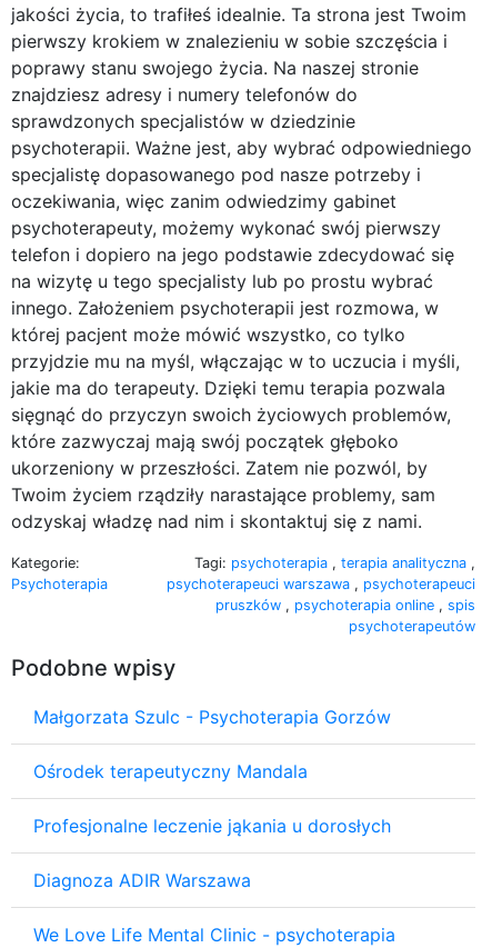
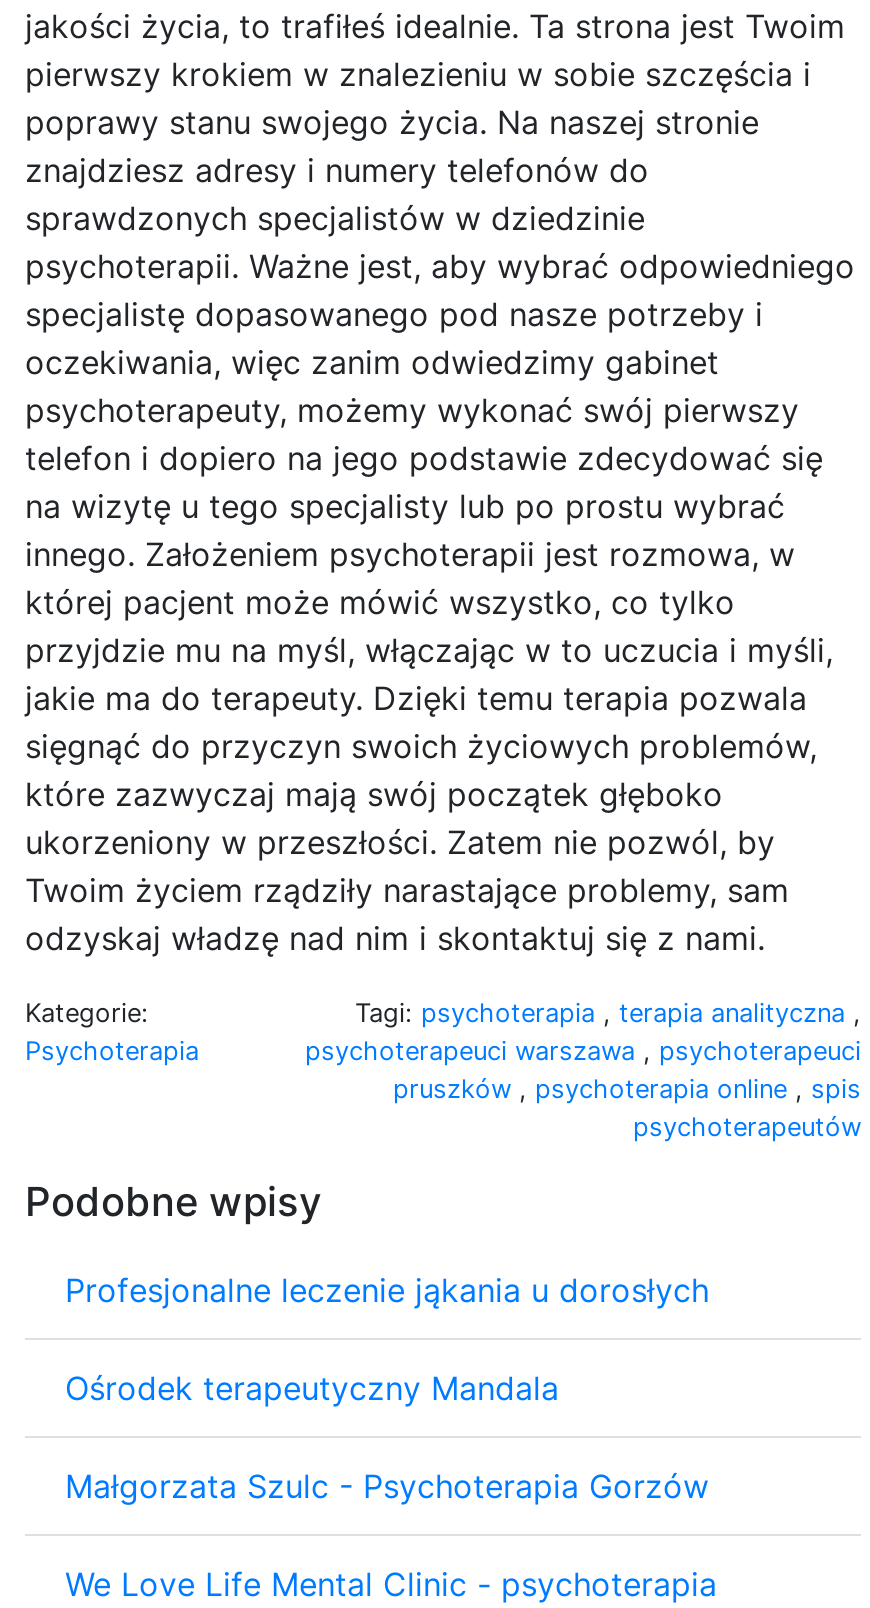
moved down: Małgorzata Szulc - Psychoterapia Gorzów

moved up: Ośrodek terapeutyczny Mandala | Profesjonalne leczenie jąkania u dorosłych

- Diagnoza ADIR Warszawa
